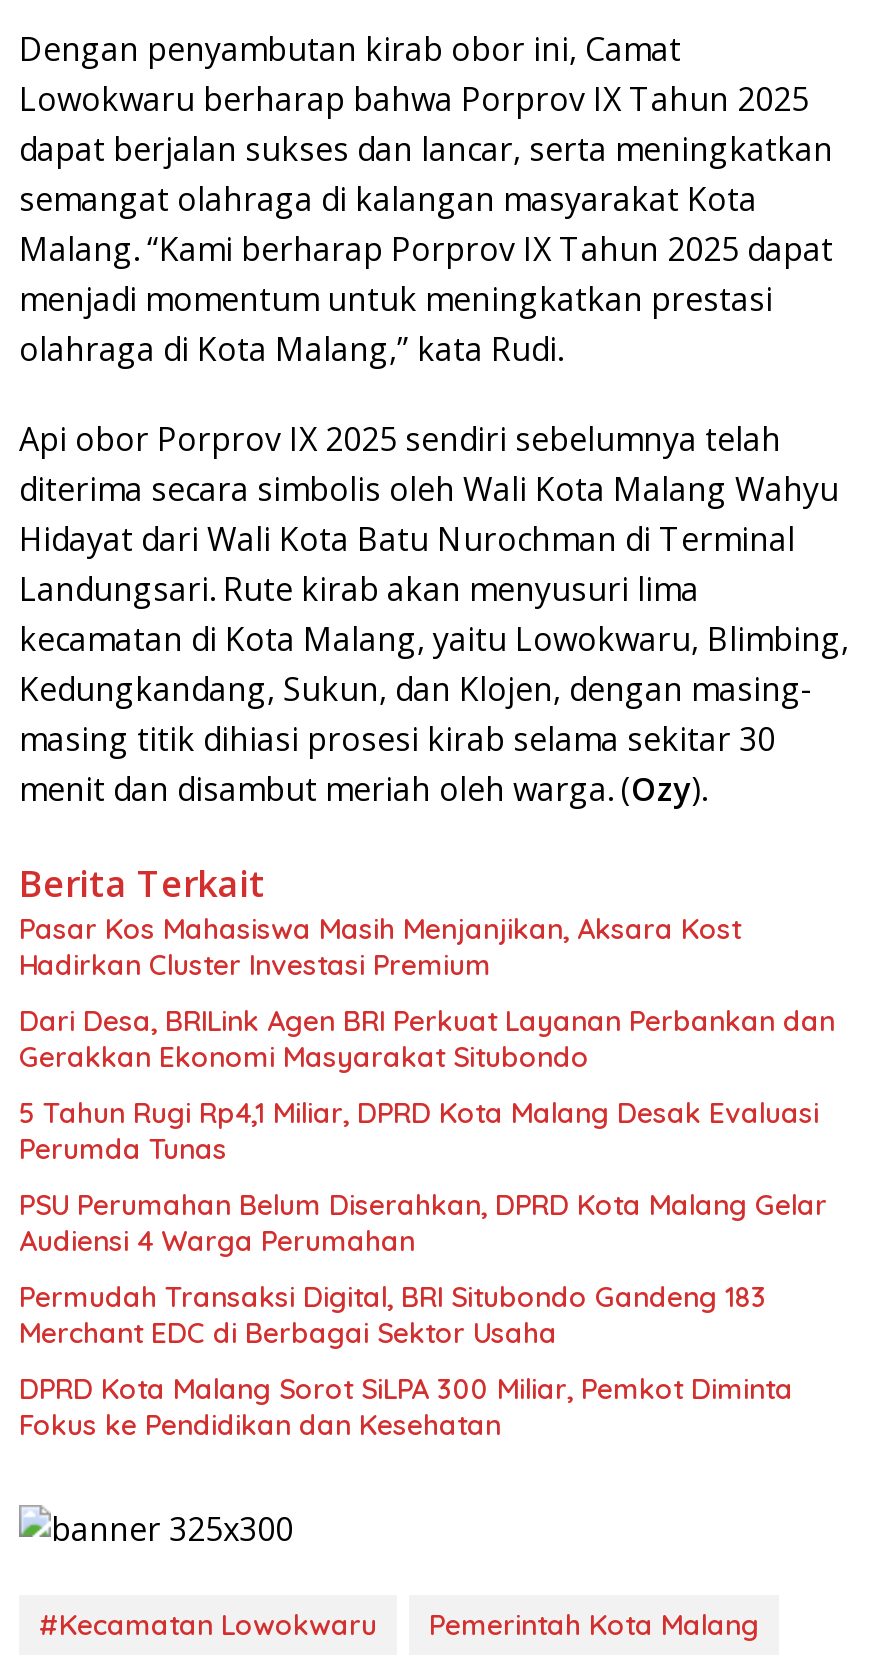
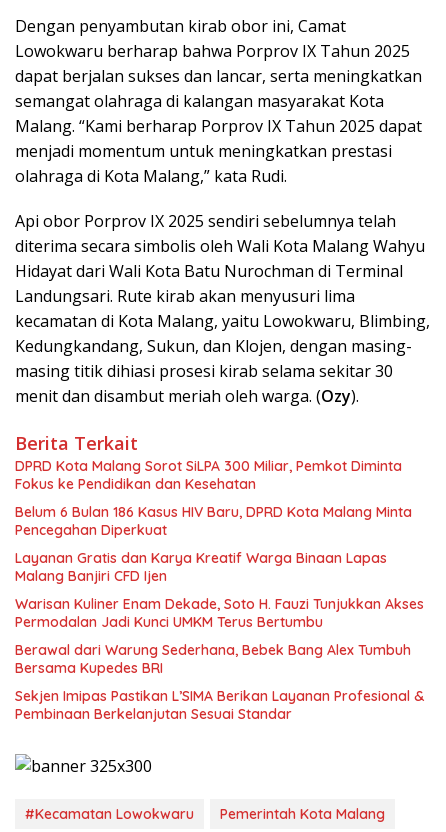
- Pasar Kos Mahasiswa Masih Menjanjikan, Aksara Kost
- Hadirkan Cluster Investasi Premium
- Dari Desa, BRILink Agen BRI Perkuat Layanan Perbankan dan
- Gerakkan Ekonomi Masyarakat Situbondo
- 5 Tahun Rugi Rp4,1 Miliar, DPRD Kota Malang Desak Evaluasi
- Perumda Tunas
- PSU Perumahan Belum Diserahkan, DPRD Kota Malang Gelar
- Audiensi 4 Warga Perumahan
- Permudah Transaksi Digital, BRI Situbondo Gandeng 183
- Merchant EDC di Berbagai Sektor Usaha

moved up: DPRD Kota Malang Sorot SiLPA 300 Miliar, Pemkot Diminta | Fokus ke Pendidikan dan Kesehatan

+ Belum 6 Bulan 186 Kasus HIV Baru, DPRD Kota Malang Minta
+ Pencegahan Diperkuat
+ Layanan Gratis dan Karya Kreatif Warga Binaan Lapas
+ Malang Banjiri CFD Ijen
+ Warisan Kuliner Enam Dekade, Soto H. Fauzi Tunjukkan Akses
+ Permodalan Jadi Kunci UMKM Terus Bertumbu
+ Berawal dari Warung Sederhana, Bebek Bang Alex Tumbuh
+ Bersama Kupedes BRI
+ Sekjen Imipas Pastikan L’SIMA Berikan Layanan Profesional &
+ Pembinaan Berkelanjutan Sesuai Standar
